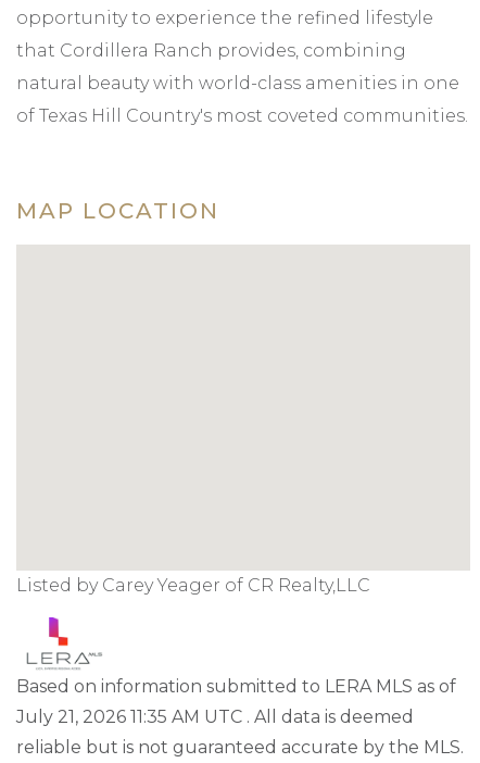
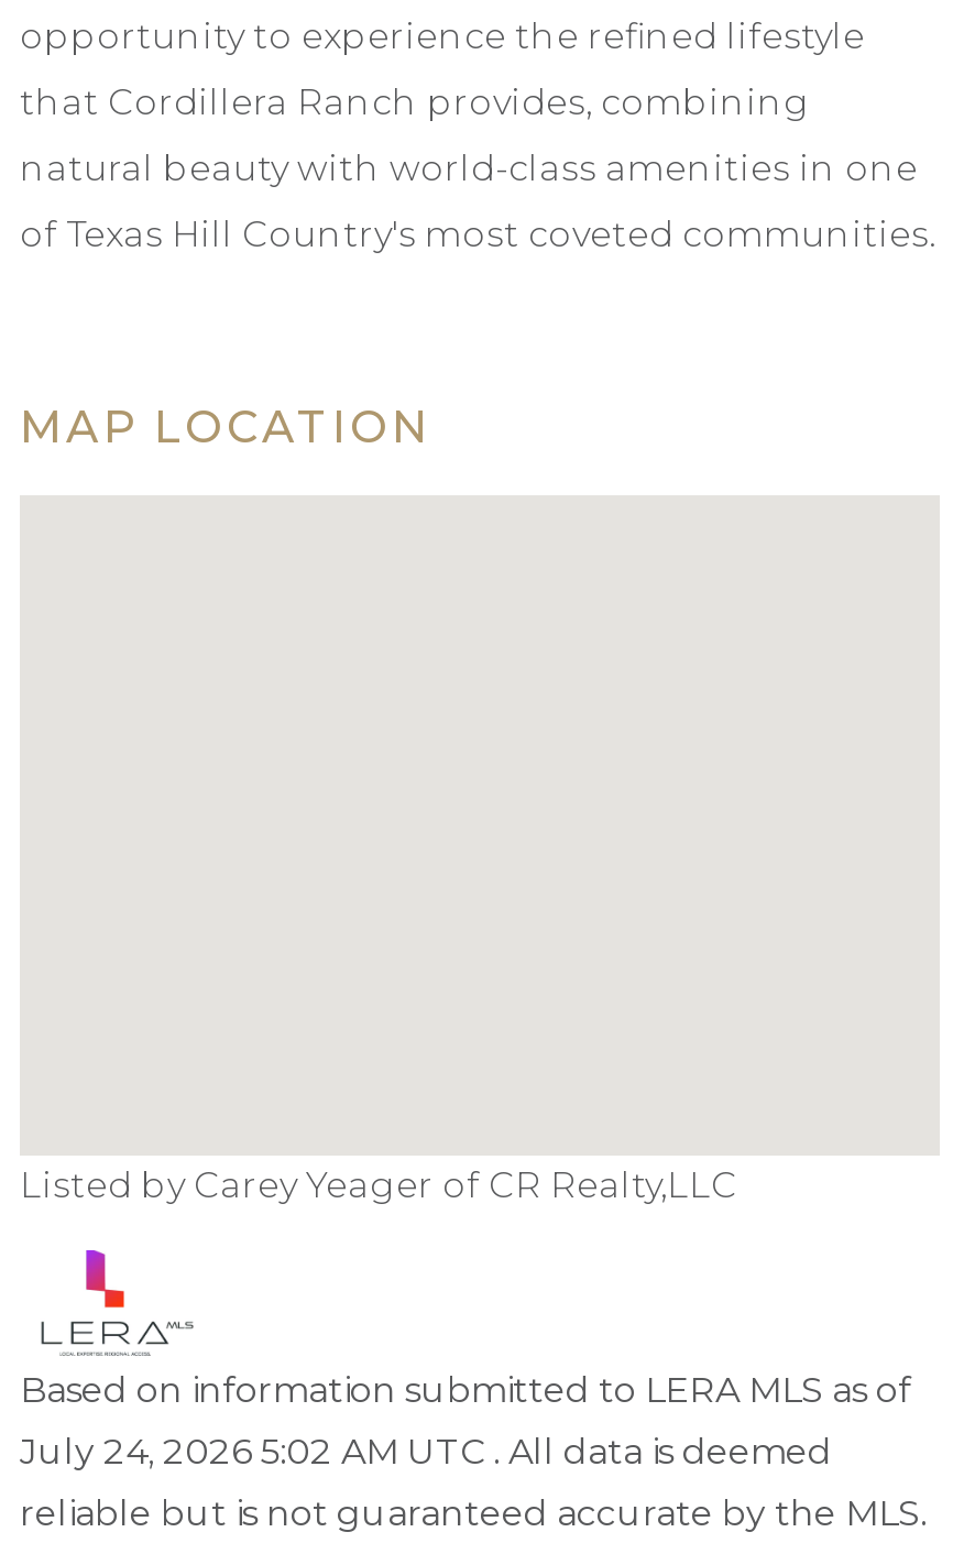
- July 21, 2026 11:35 AM UTC . All data is deemed
+ July 24, 2026 5:02 AM UTC . All data is deemed
